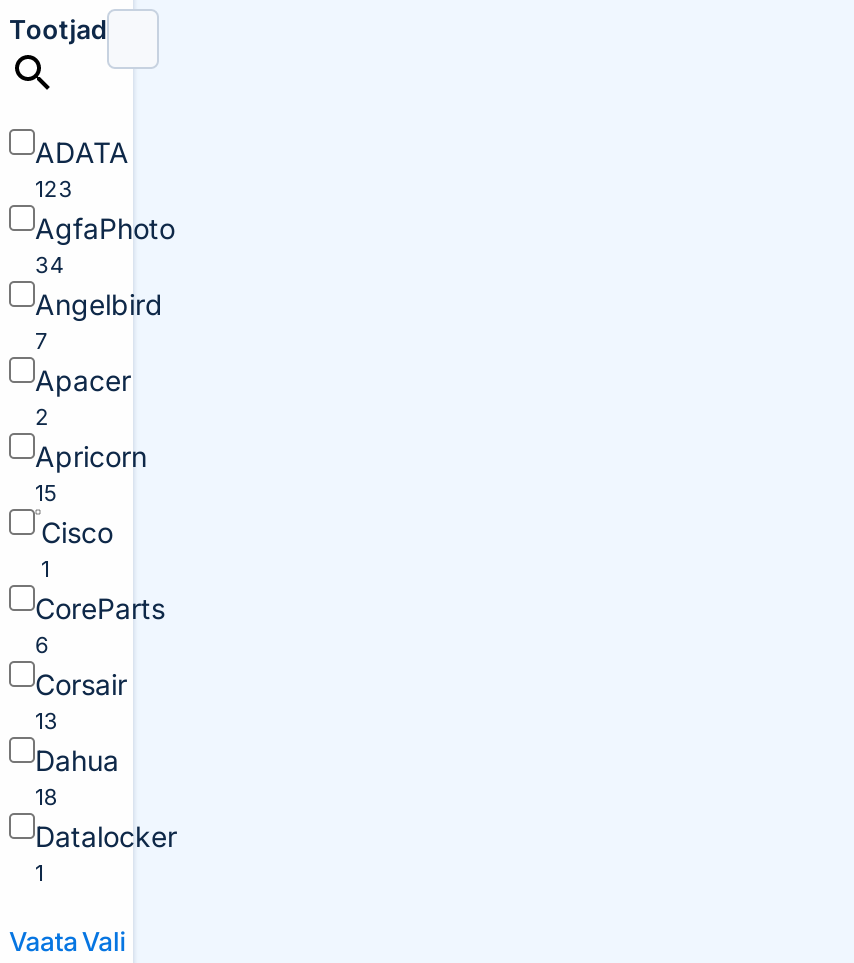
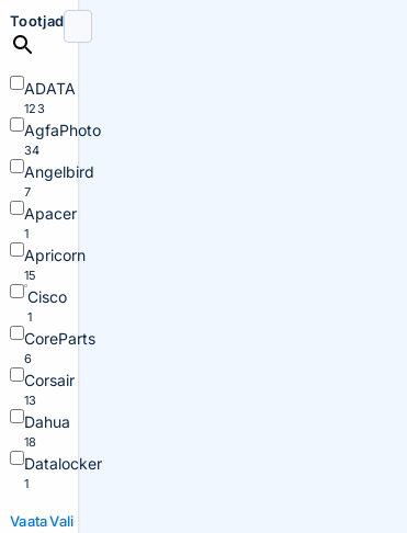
- 2
+ 1
